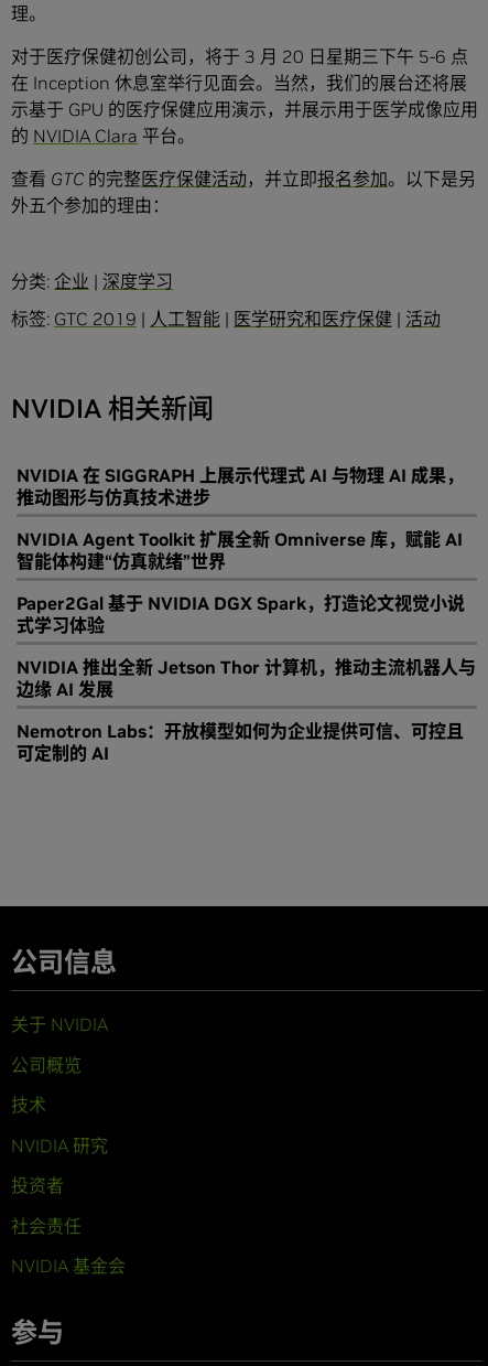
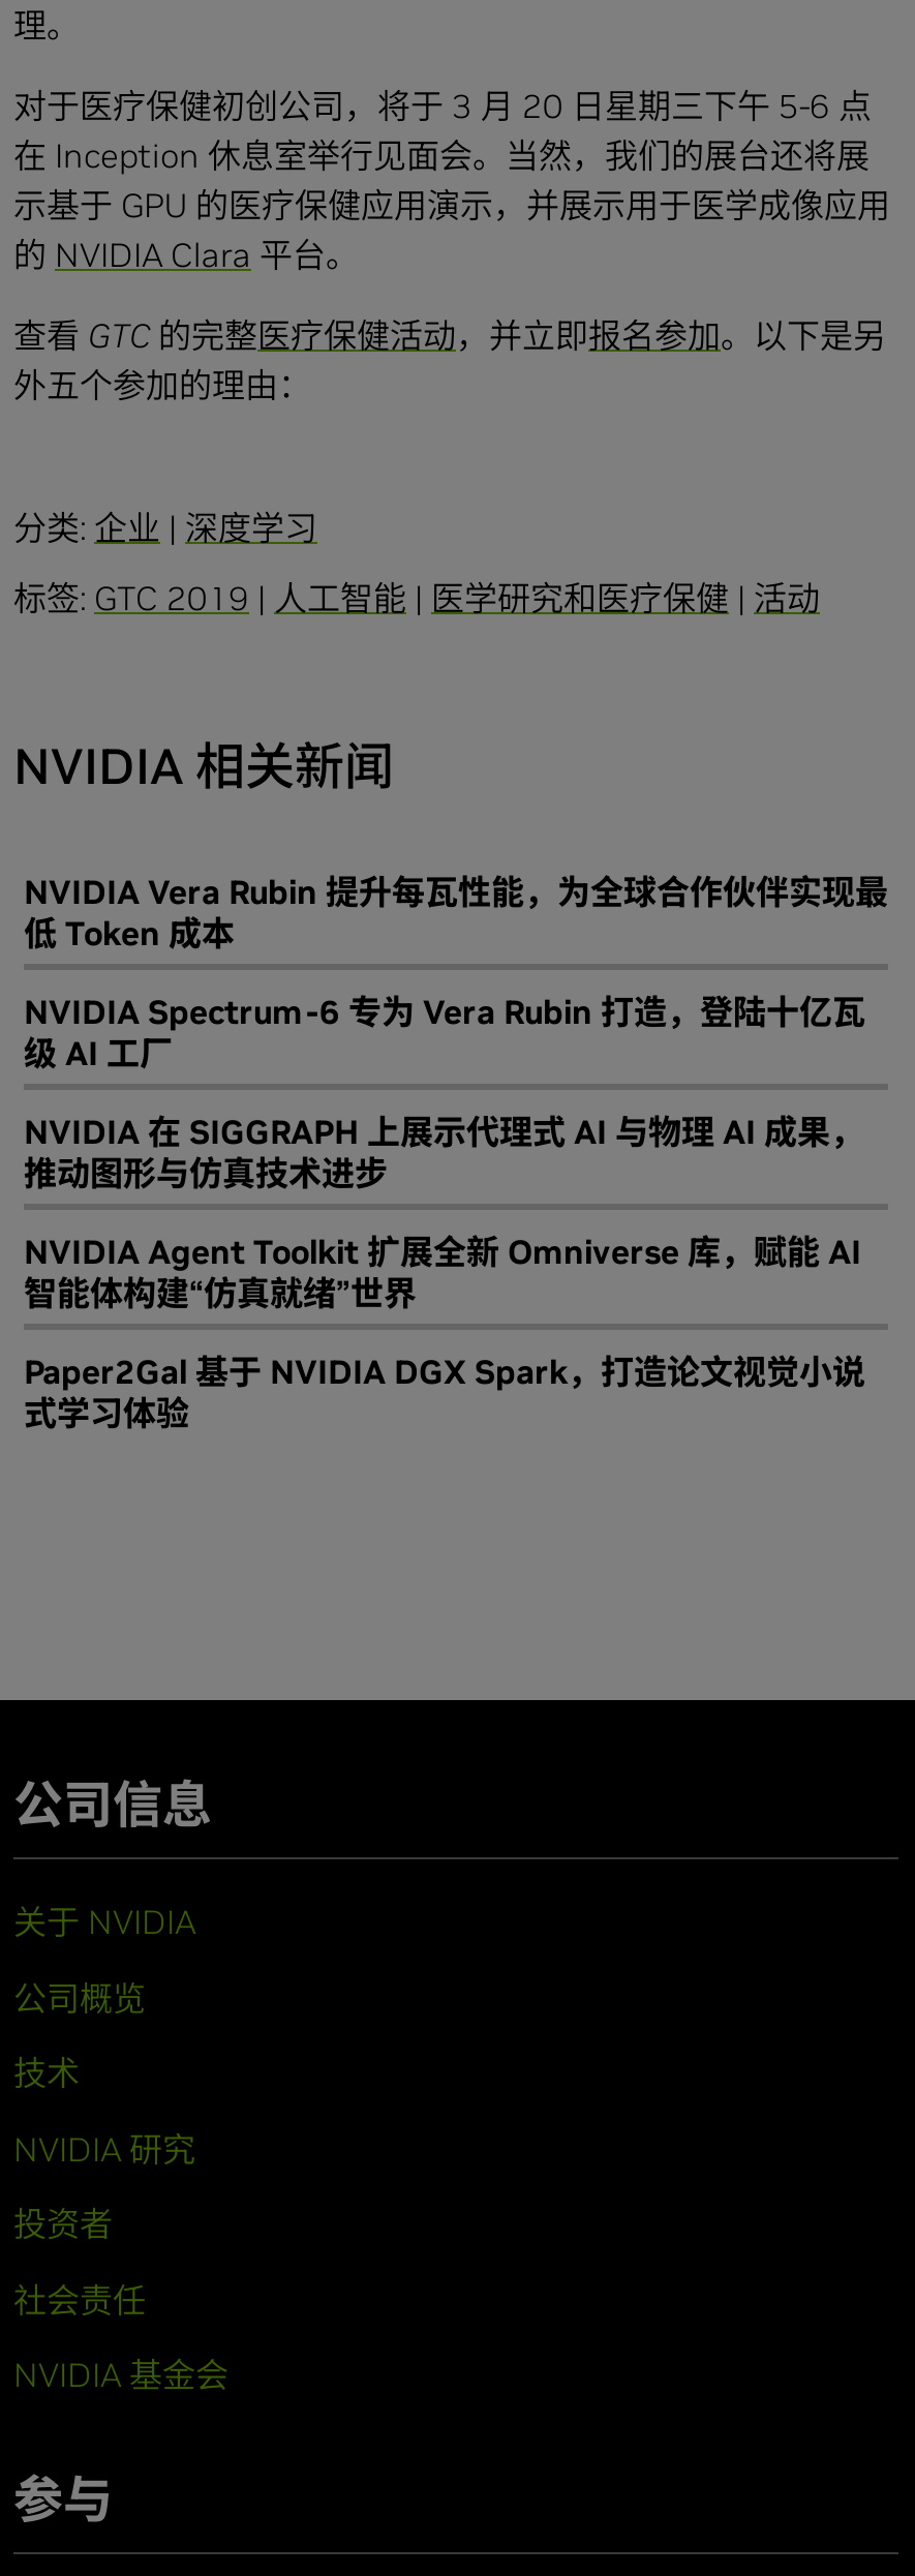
+ NVIDIA Vera Rubin 提升每瓦性能，为全球合作伙伴实现最
+ 低 Token 成本
+ NVIDIA Spectrum-6 专为 Vera Rubin 打造，登陆十亿瓦
+ 级 AI 工厂

moved down: NVIDIA 在 SIGGRAPH 上展示代理式 AI 与物理 AI 成果， | 推动图形与仿真技术进步 | NVIDIA Agent Toolkit 扩展全新 Omniverse 库，赋能 AI | 智能体构建“仿真就绪”世界 | Paper2Gal 基于 NVIDIA DGX Spark，打造论文视觉小说 | 式学习体验

- NVIDIA 推出全新 Jetson Thor 计算机，推动主流机器人与
- 边缘 AI 发展
- Nemotron Labs：开放模型如何为企业提供可信、可控且
- 可定制的 AI
